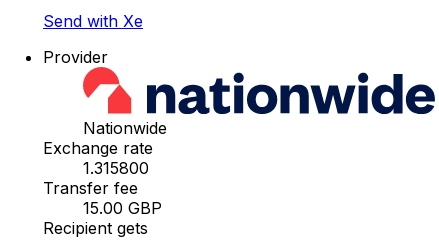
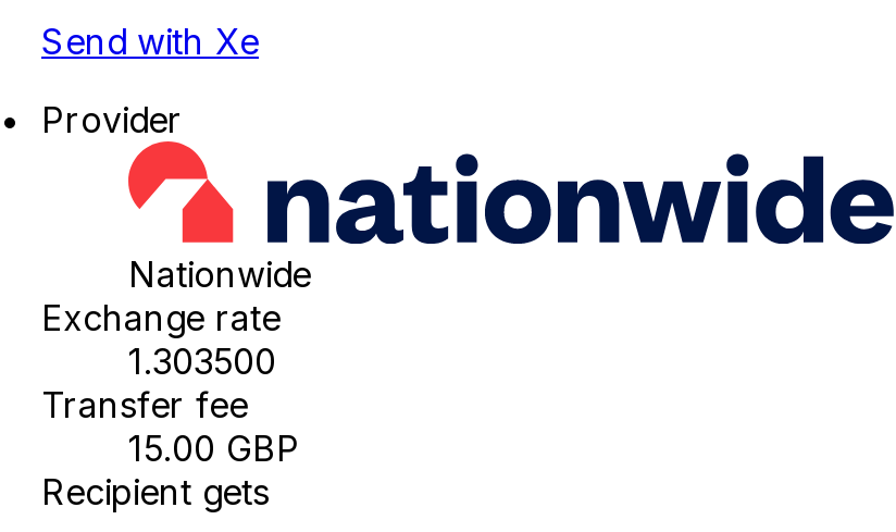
- 1.315800
+ 1.303500
